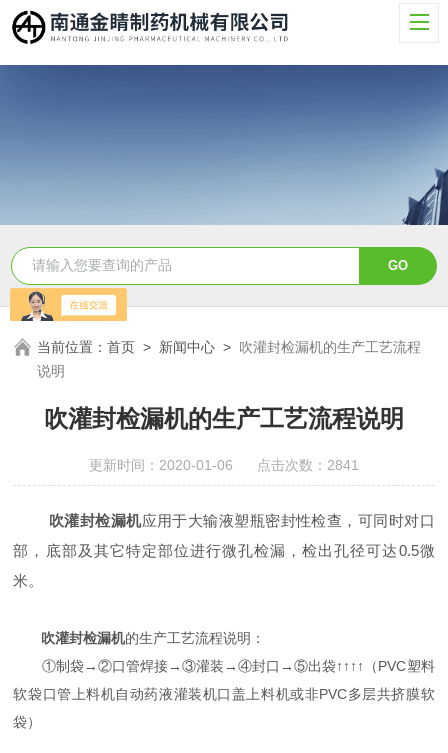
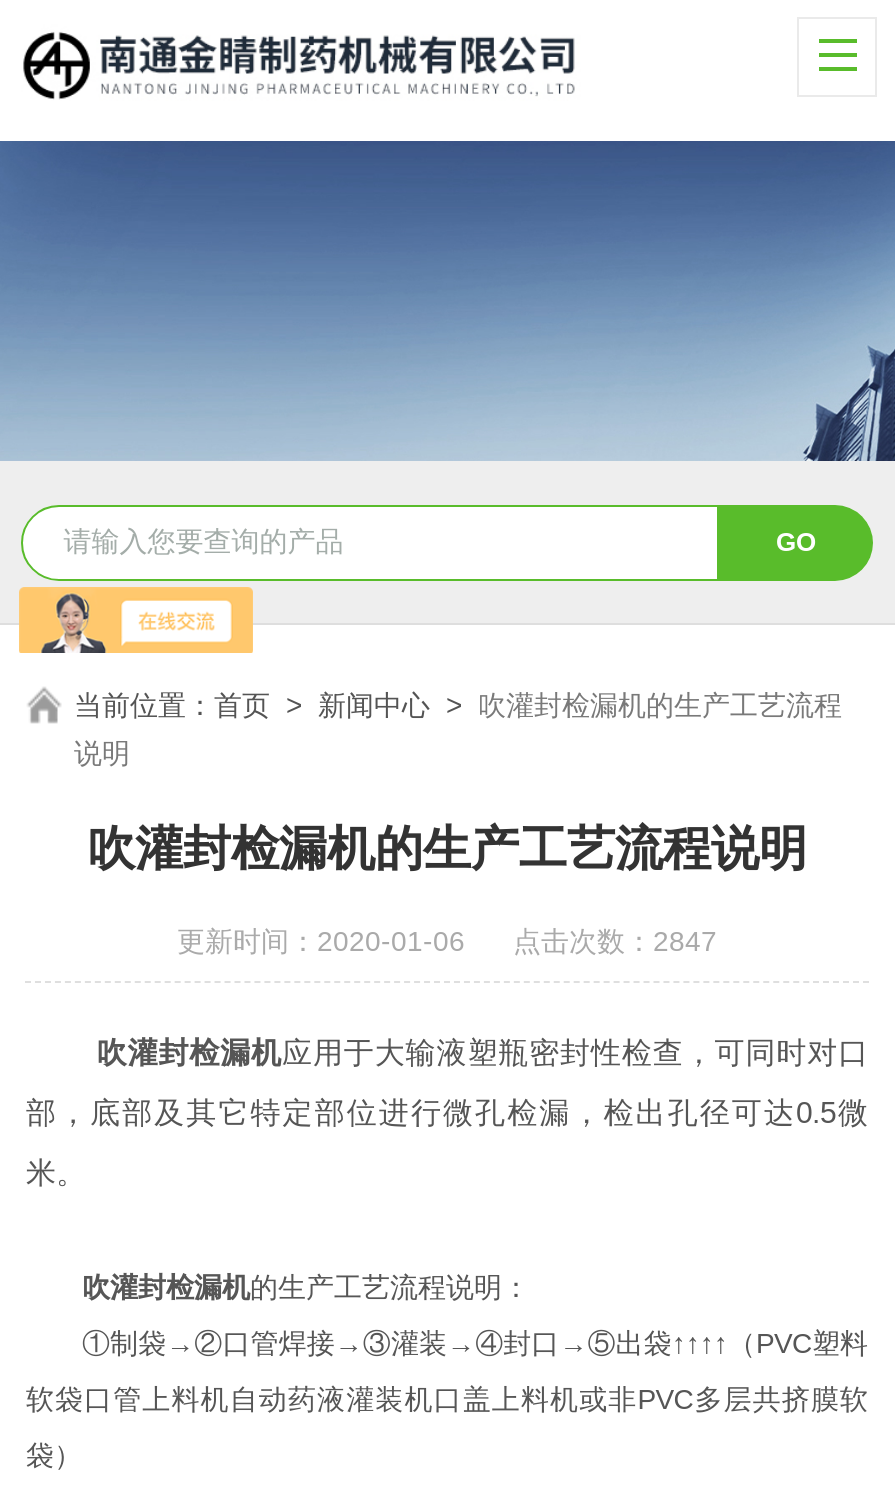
- 更新时间：2020-01-06 点击次数：2841
+ 更新时间：2020-01-06 点击次数：2847
